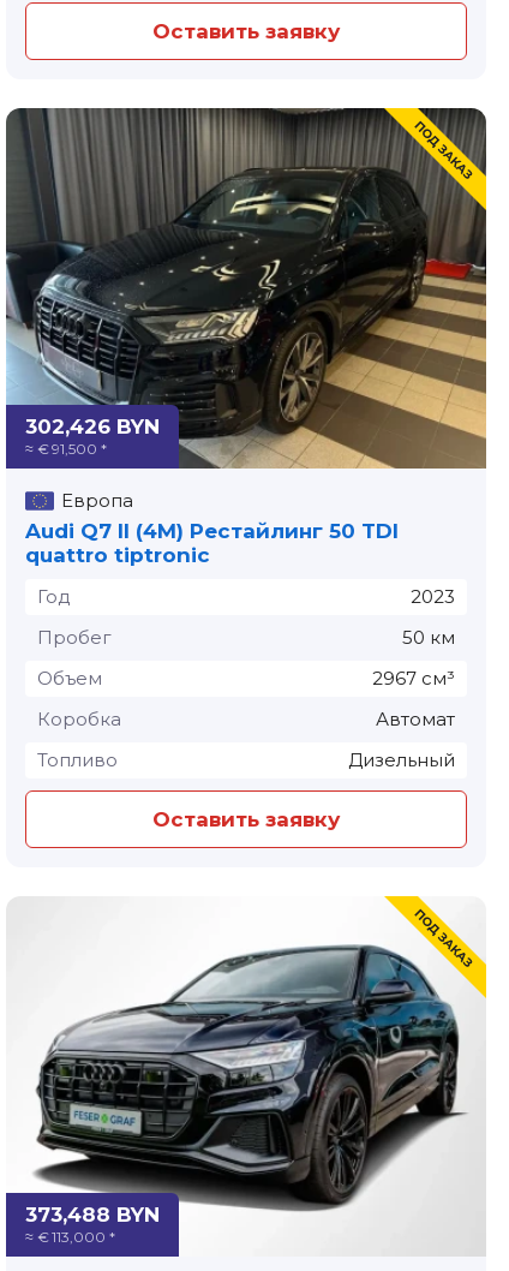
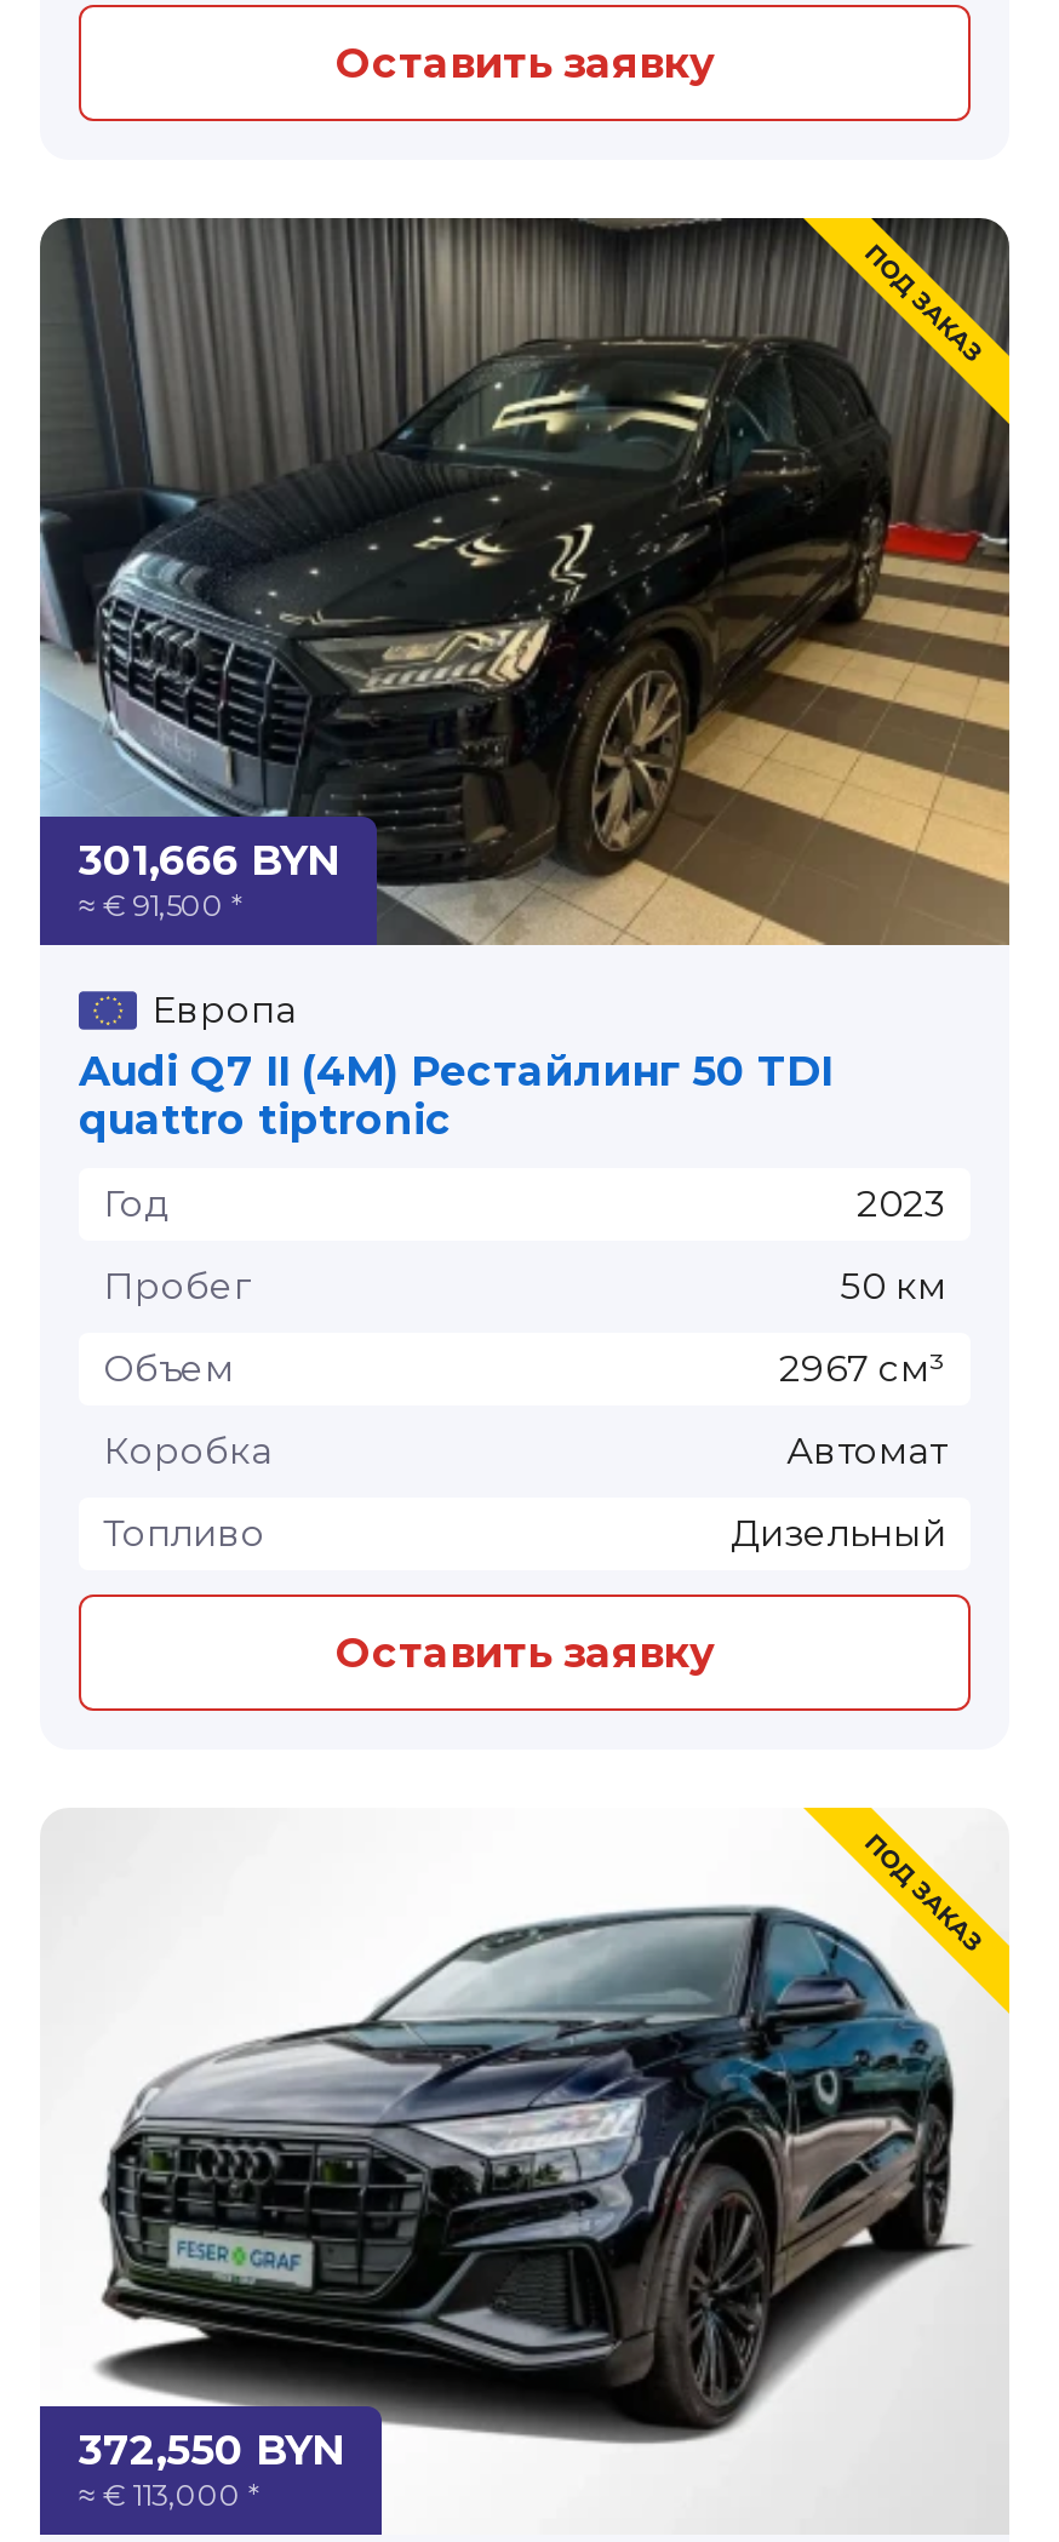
- 302,426 BYN
+ 301,666 BYN

- 373,488 BYN
+ 372,550 BYN
